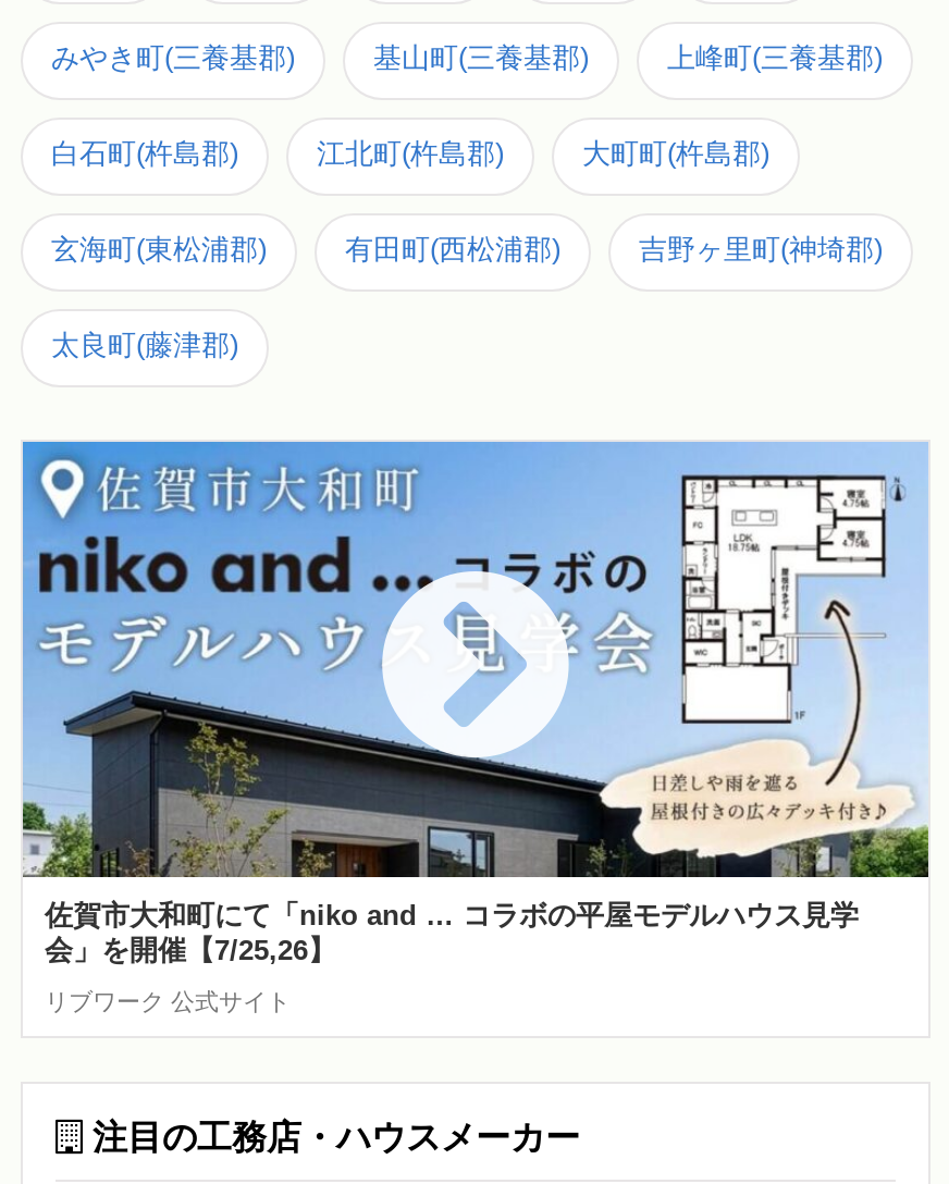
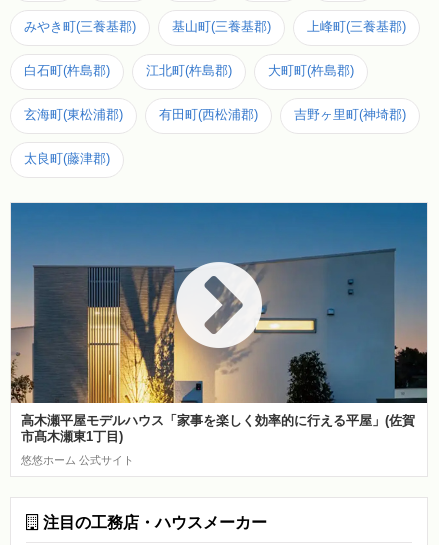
- [image]
- 佐賀市大和町にて「niko and … コラボの平屋モデルハウス見学
- 会」を開催【7/25,26】
+ [image]
+ 高木瀬平屋モデルハウス「家事を楽しく効率的に行える平屋」(佐賀
+ 市髙木瀬東1丁目)

- リブワーク 公式サイト
+ 悠悠ホーム 公式サイト
